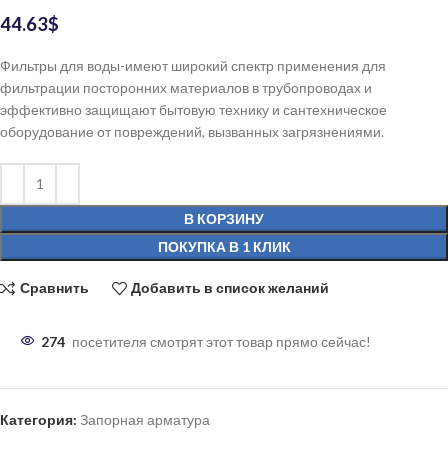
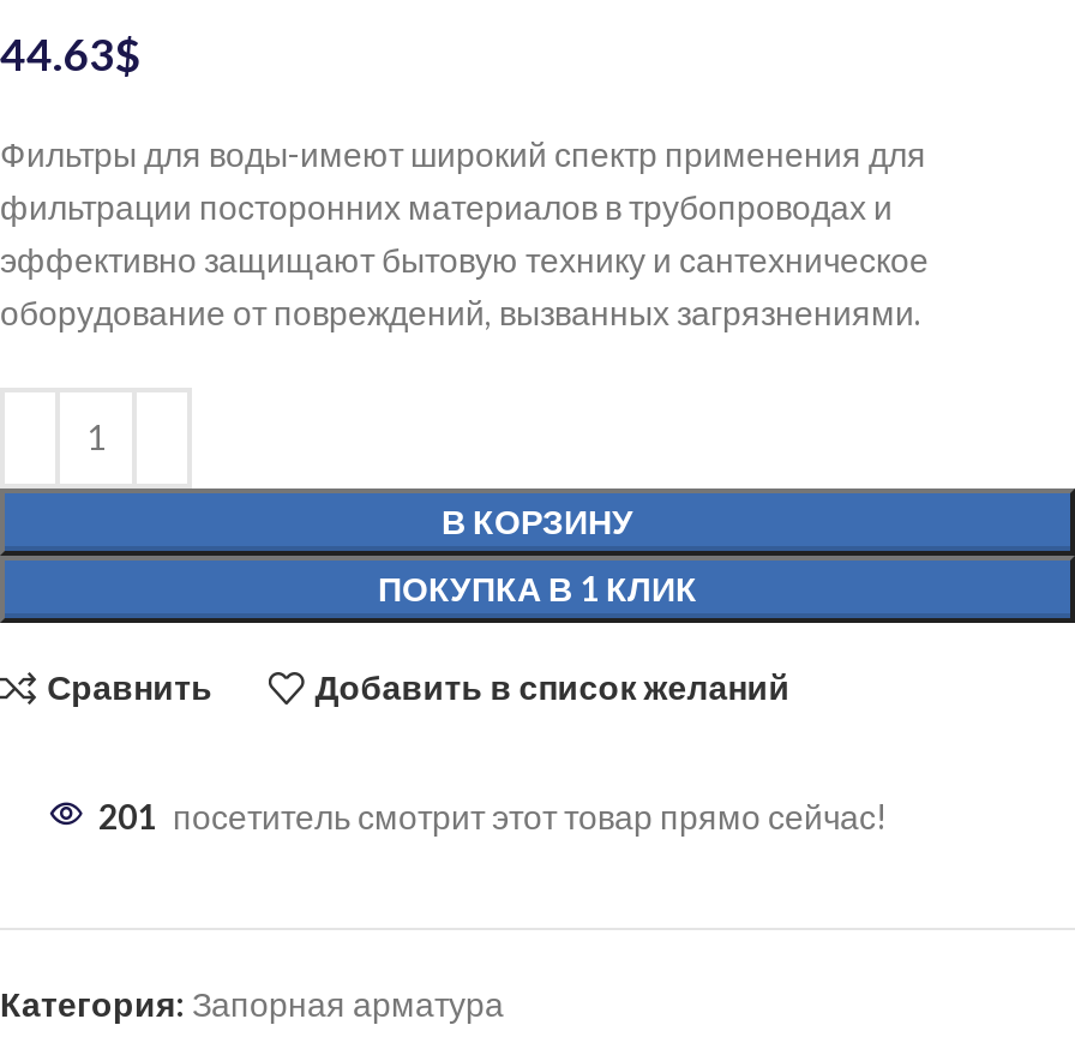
- 274 посетителя смотрят этот товар прямо сейчас!
+ 201 посетитель смотрит этот товар прямо сейчас!
